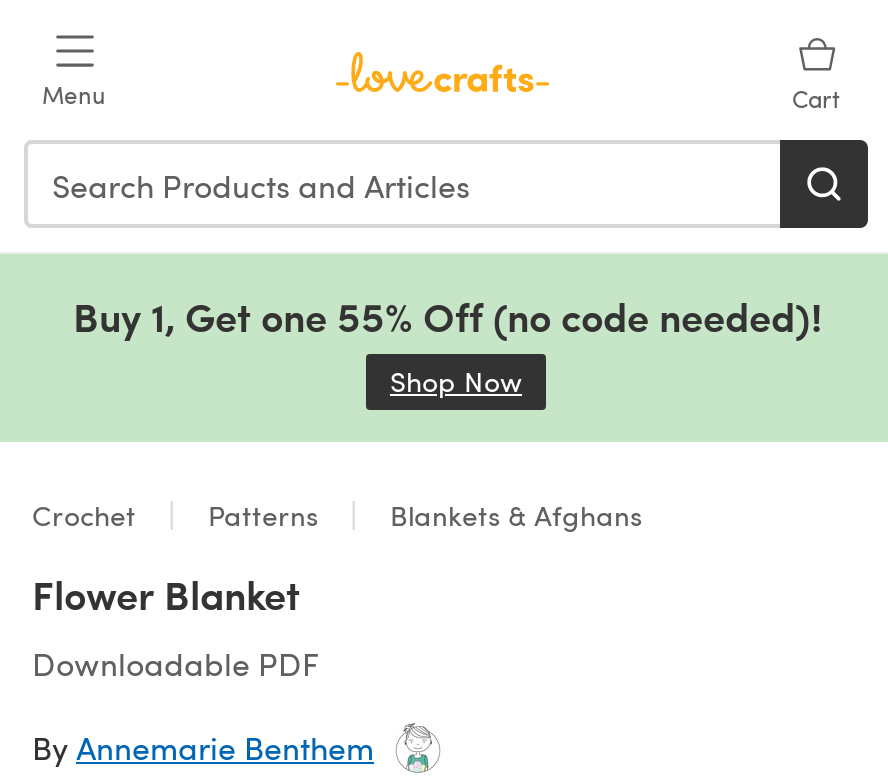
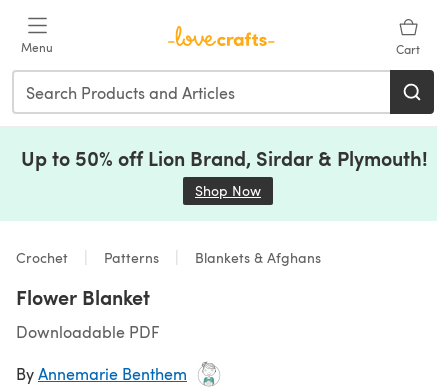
- Buy 1, Get one 55% Off (no code needed)!
+ Up to 50% off Lion Brand, Sirdar & Plymouth!
